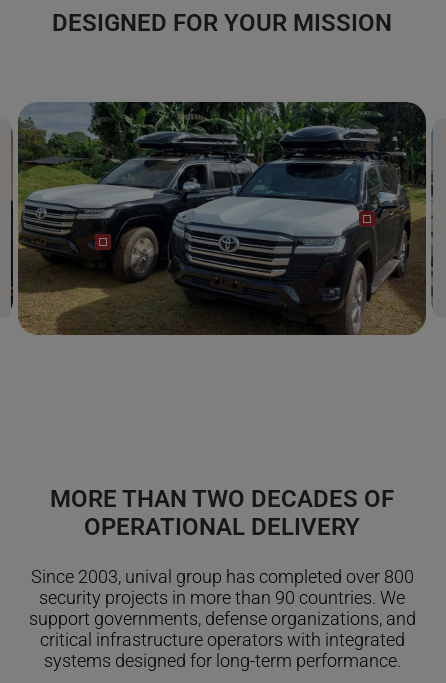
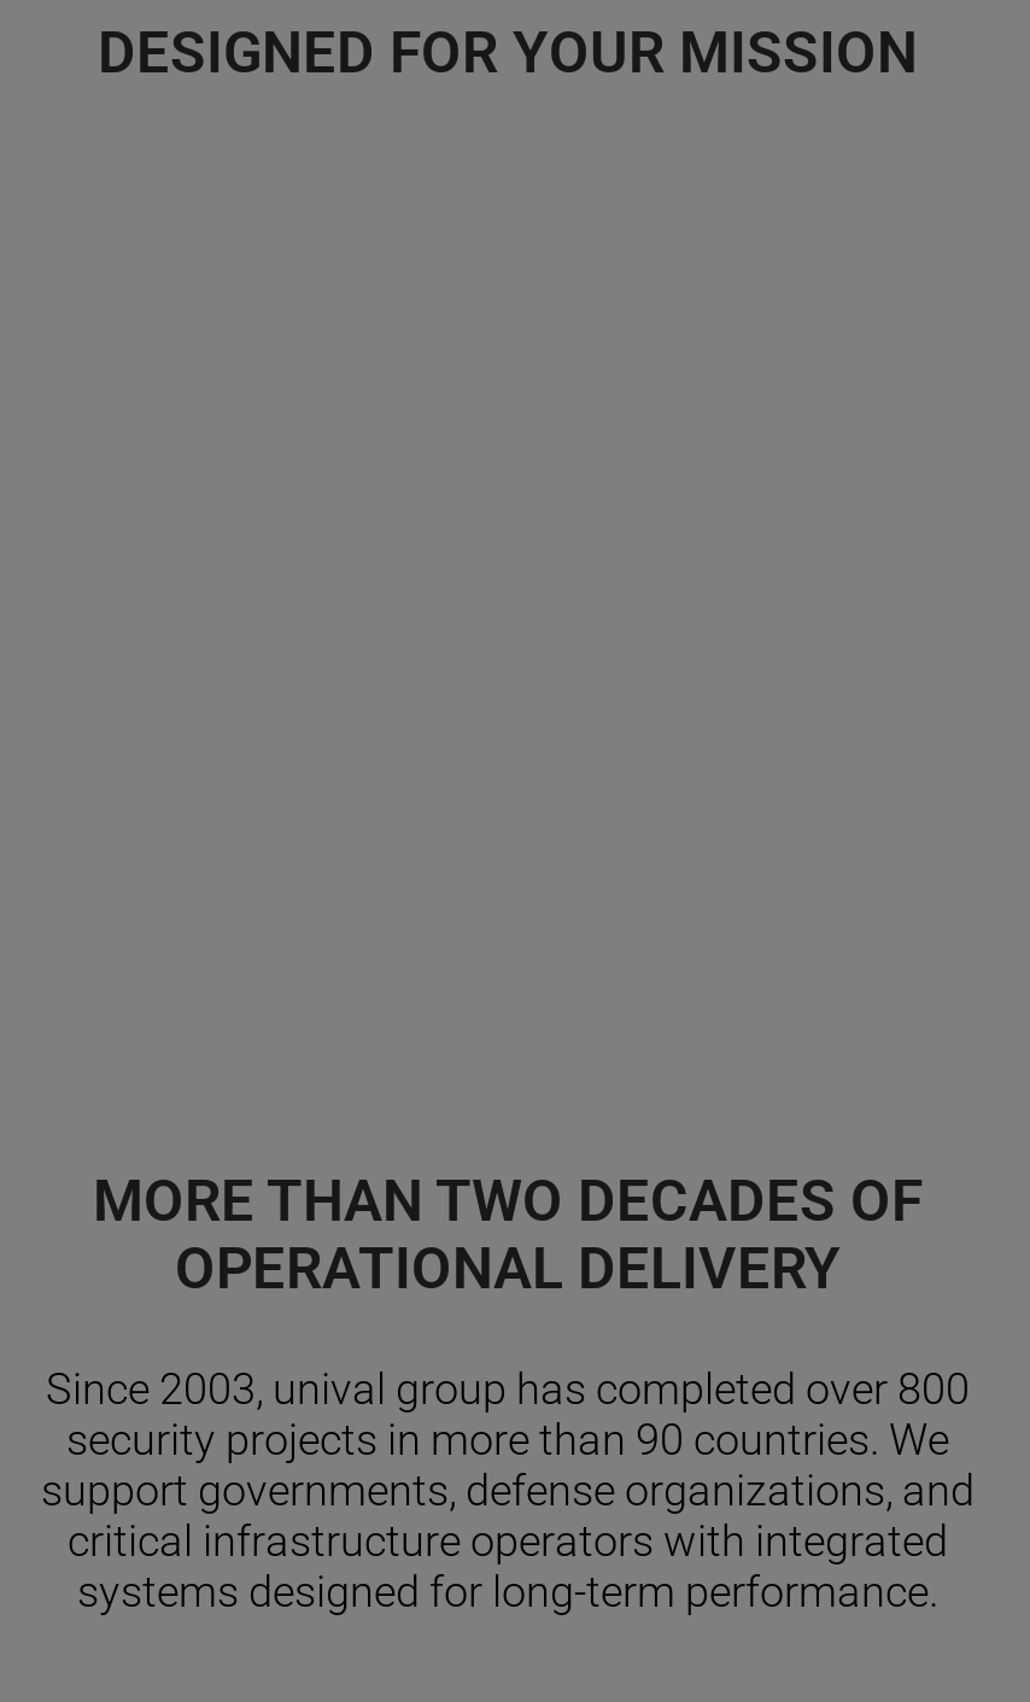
- [image]
